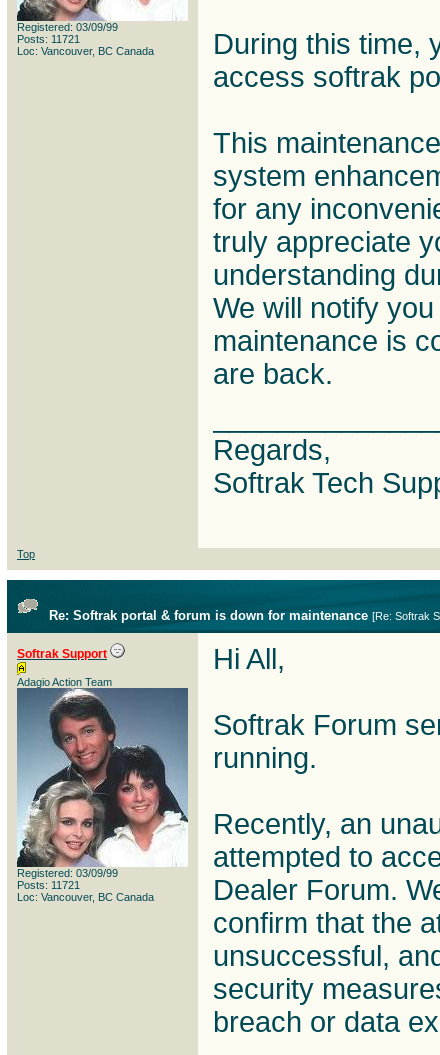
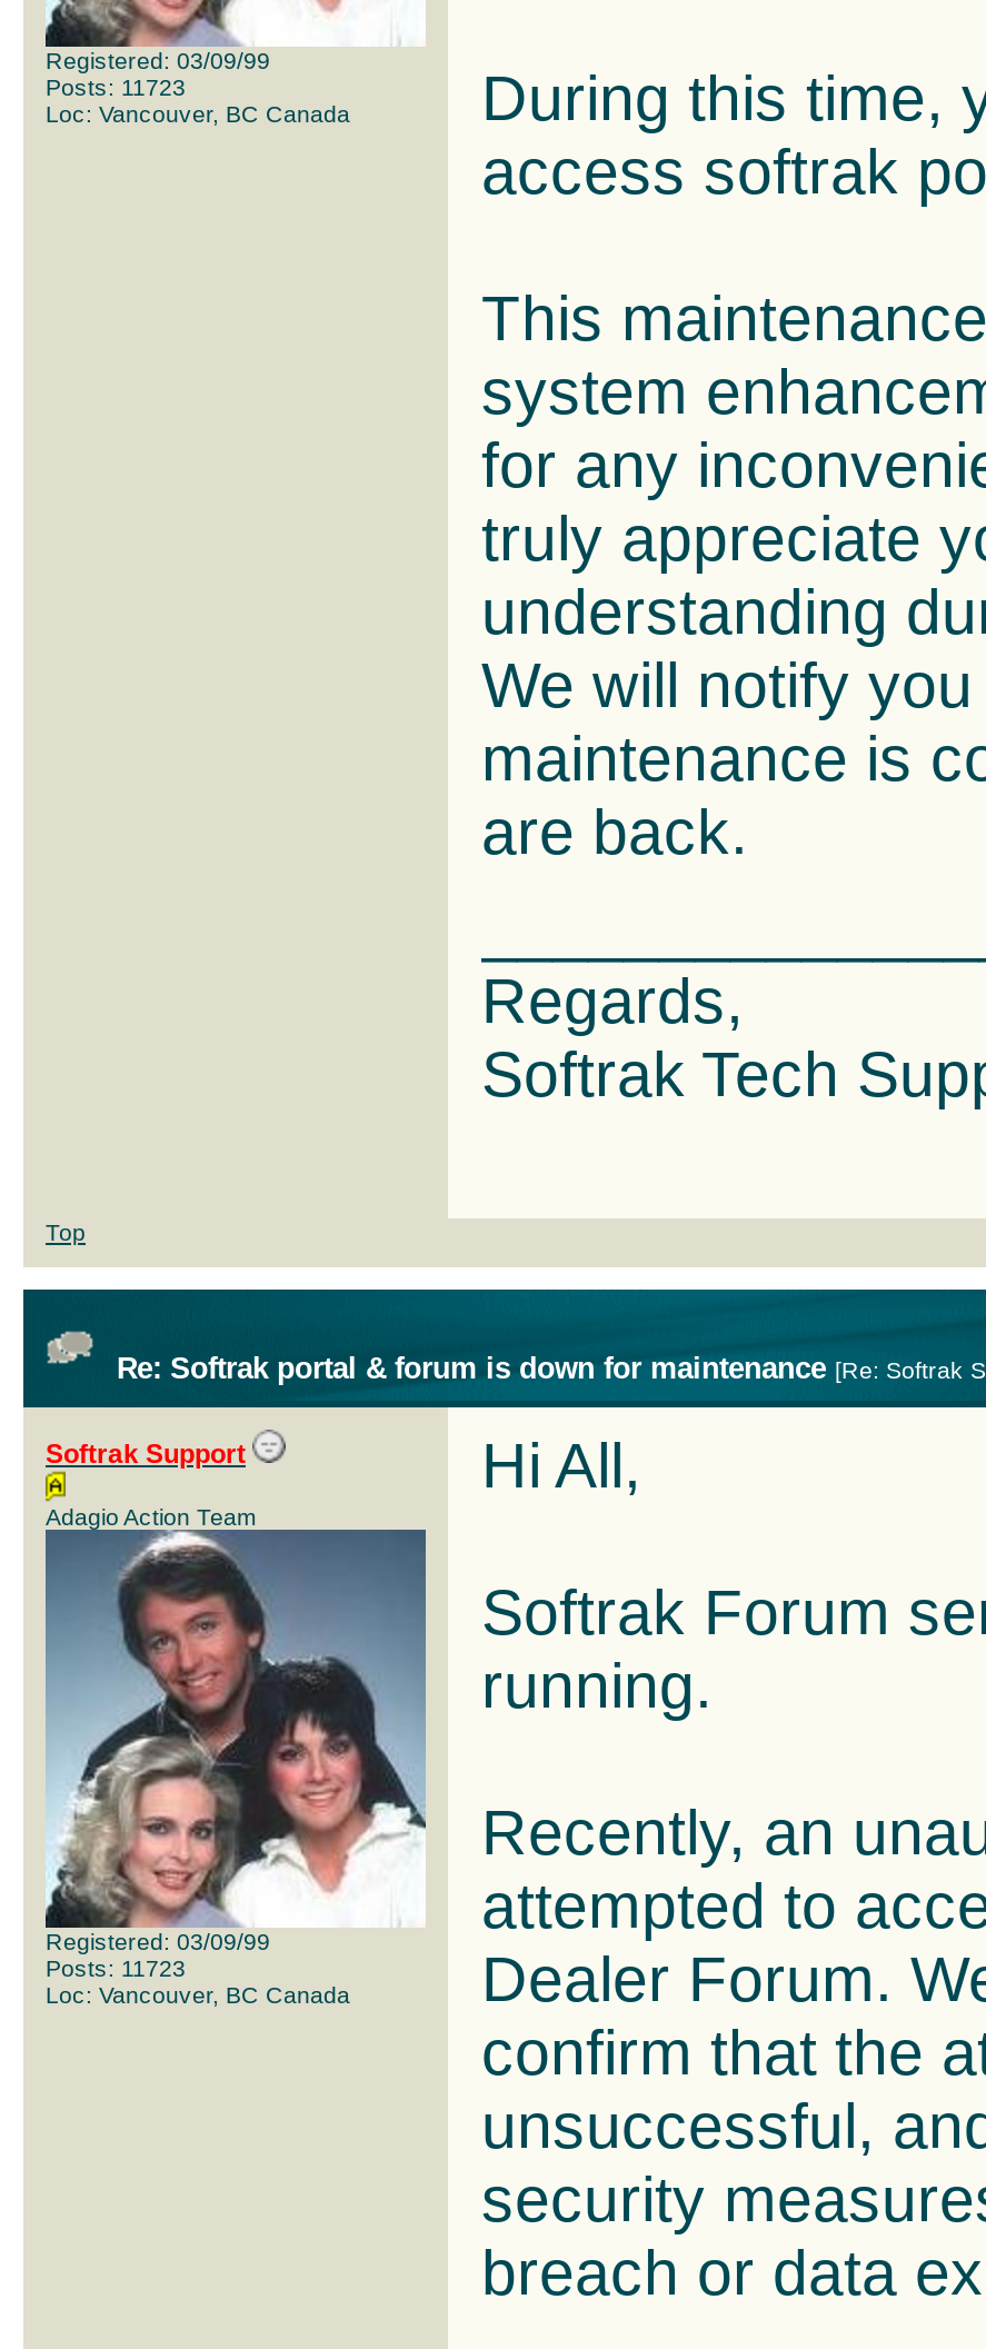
- Posts: 11721
+ Posts: 11723

- Posts: 11721
+ Posts: 11723
